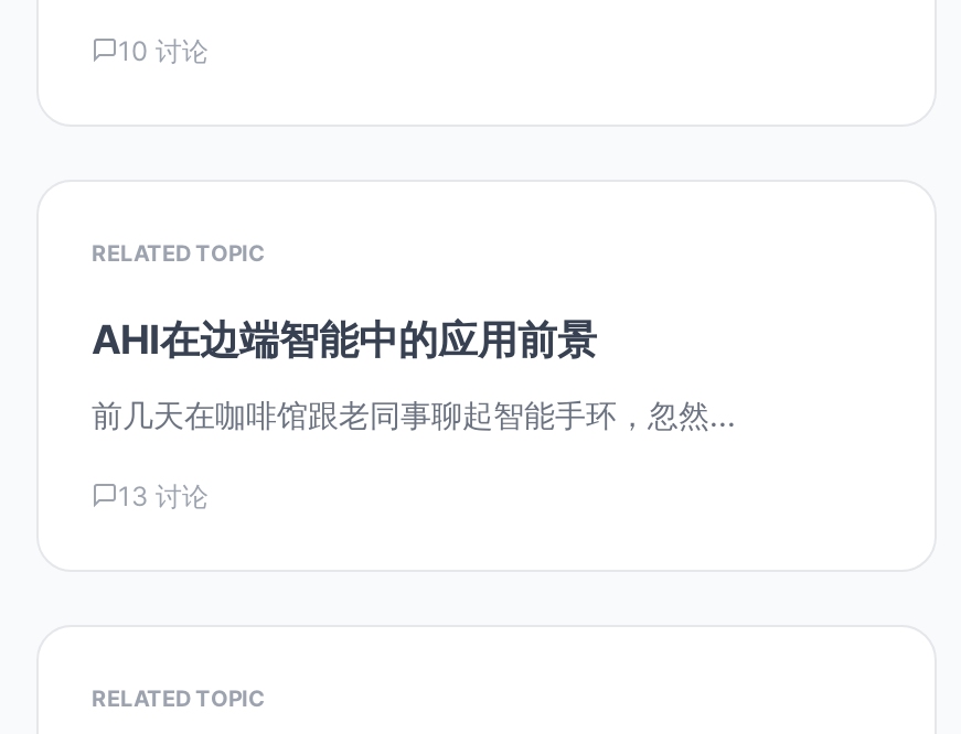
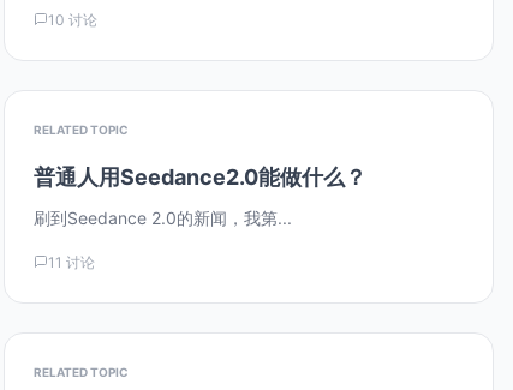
- AHI在边端智能中的应用前景
+ 普通人用Seedance2.0能做什么？

- 前几天在咖啡馆跟老同事聊起智能手环，忽然...
+ 刷到Seedance 2.0的新闻，我第...

- 13 讨论
+ 11 讨论
